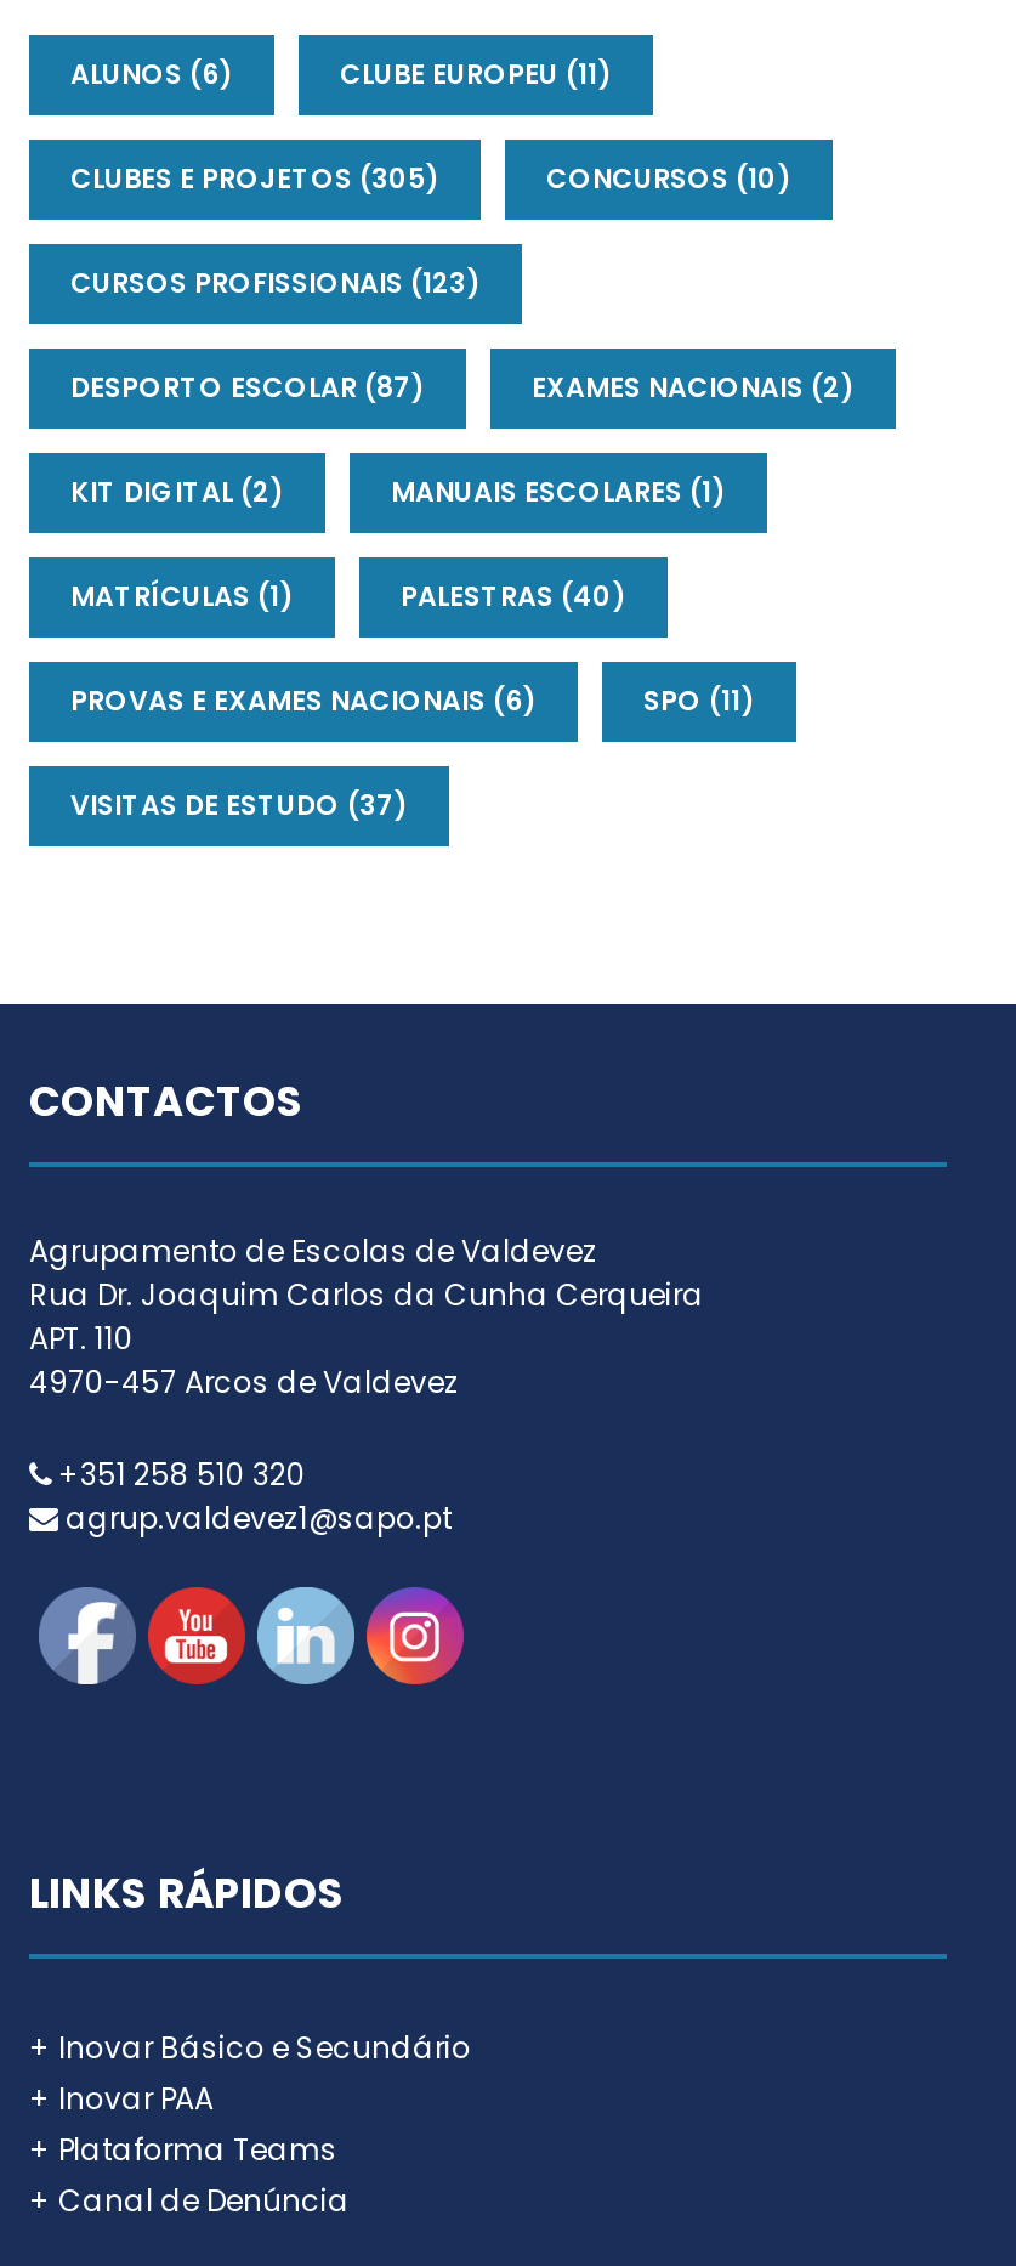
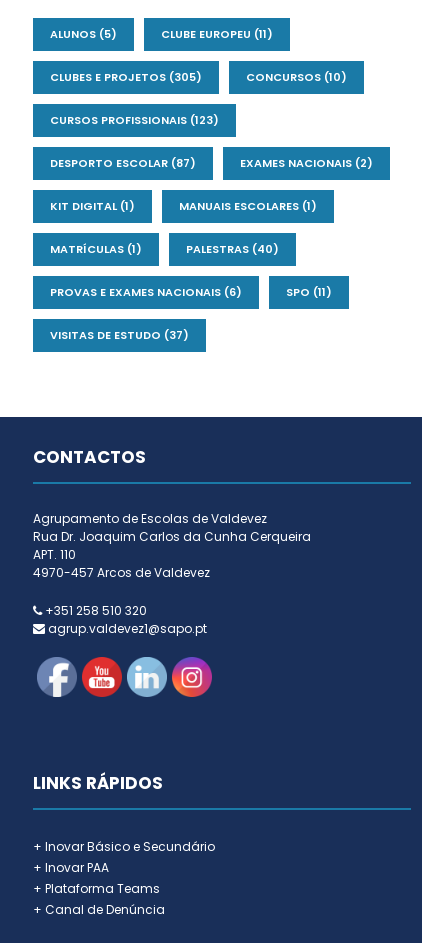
- ALUNOS (6)
+ ALUNOS (5)

- KIT DIGITAL (2)
+ KIT DIGITAL (1)
